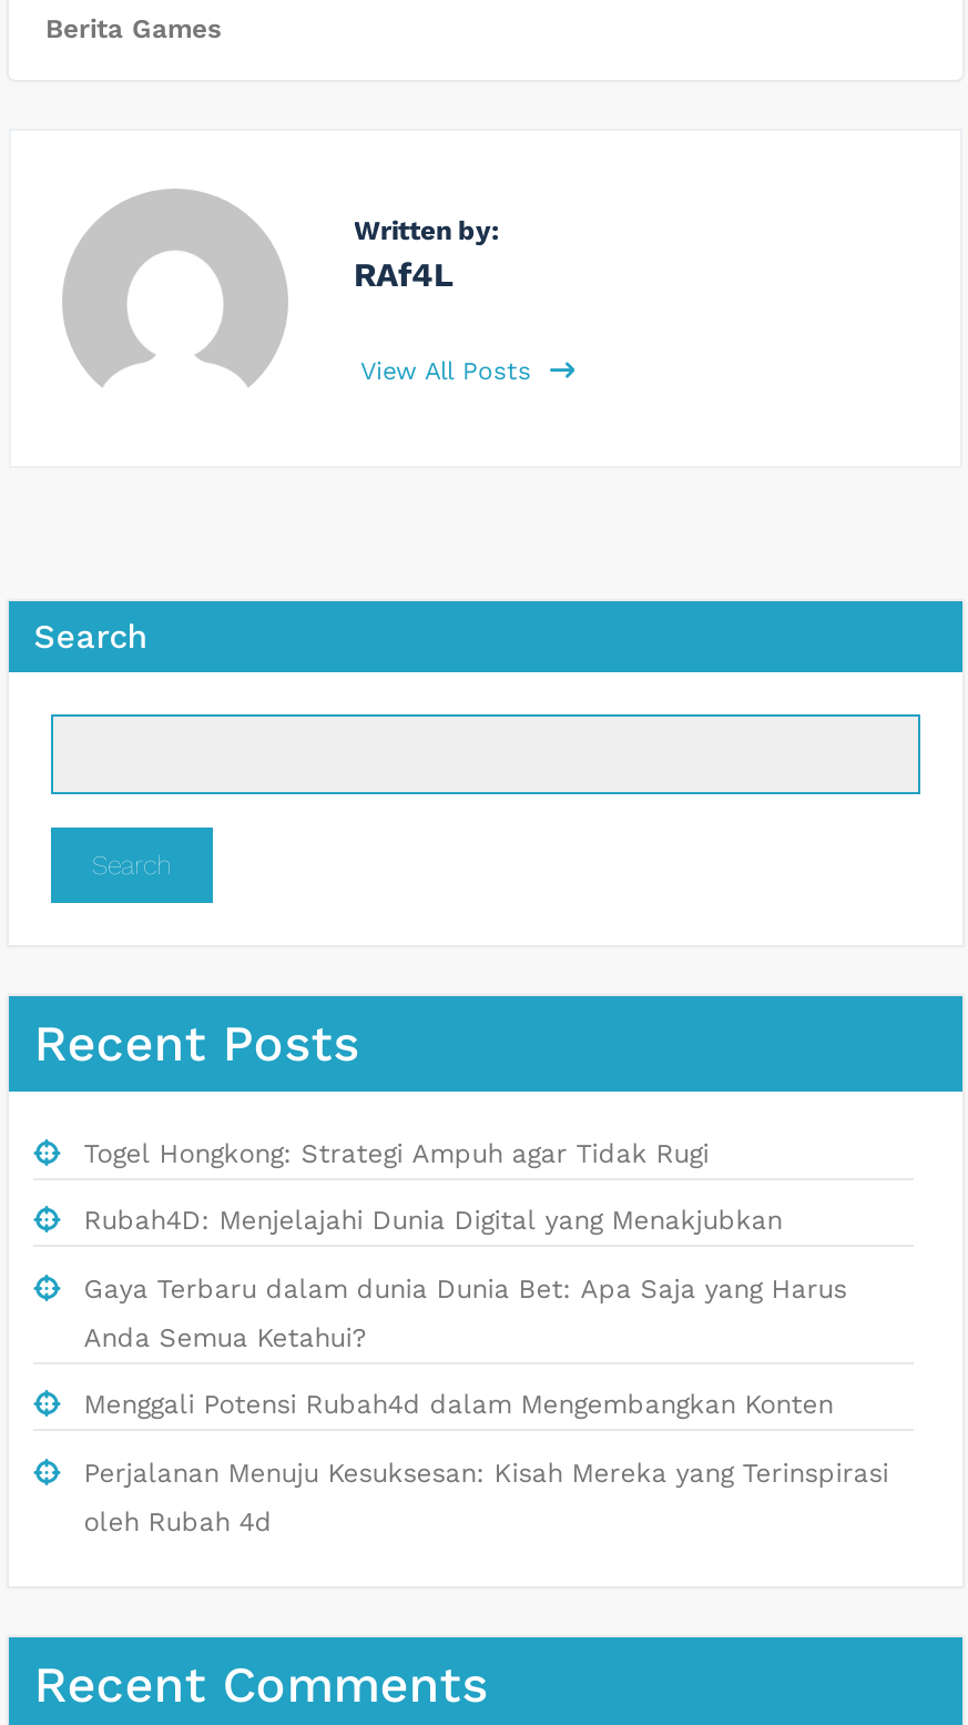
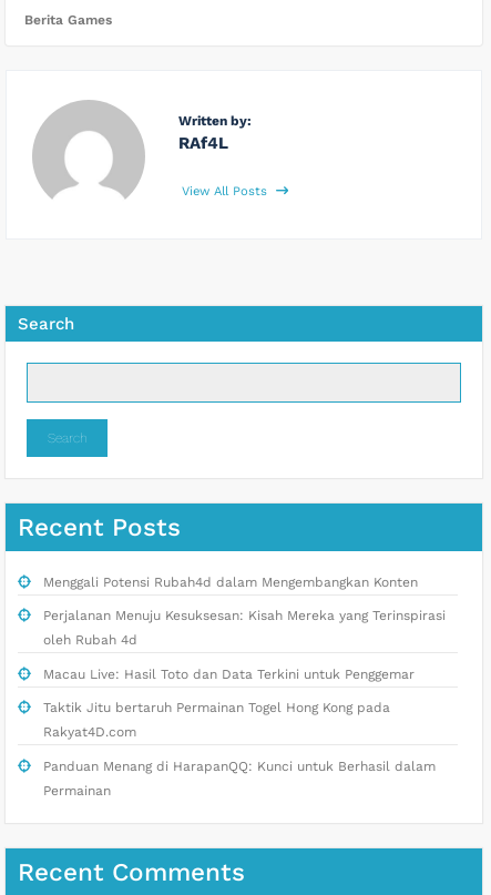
- Togel Hongkong: Strategi Ampuh agar Tidak Rugi
- Rubah4D: Menjelajahi Dunia Digital yang Menakjubkan
- Gaya Terbaru dalam dunia Dunia Bet: Apa Saja yang Harus
- Anda Semua Ketahui?

moved up: Menggali Potensi Rubah4d dalam Mengembangkan Konten | Perjalanan Menuju Kesuksesan: Kisah Mereka yang Terinspirasi | oleh Rubah 4d

+ Macau Live: Hasil Toto dan Data Terkini untuk Penggemar
+ Taktik Jitu bertaruh Permainan Togel Hong Kong pada
+ Rakyat4D.com
+ Panduan Menang di HarapanQQ: Kunci untuk Berhasil dalam
+ Permainan
